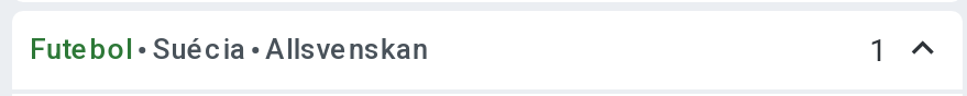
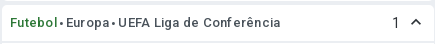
- Futebol Suécia Allsvenskan
+ Futebol Europa UEFA Liga de Conferência
